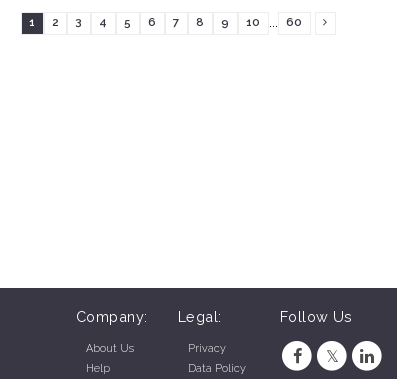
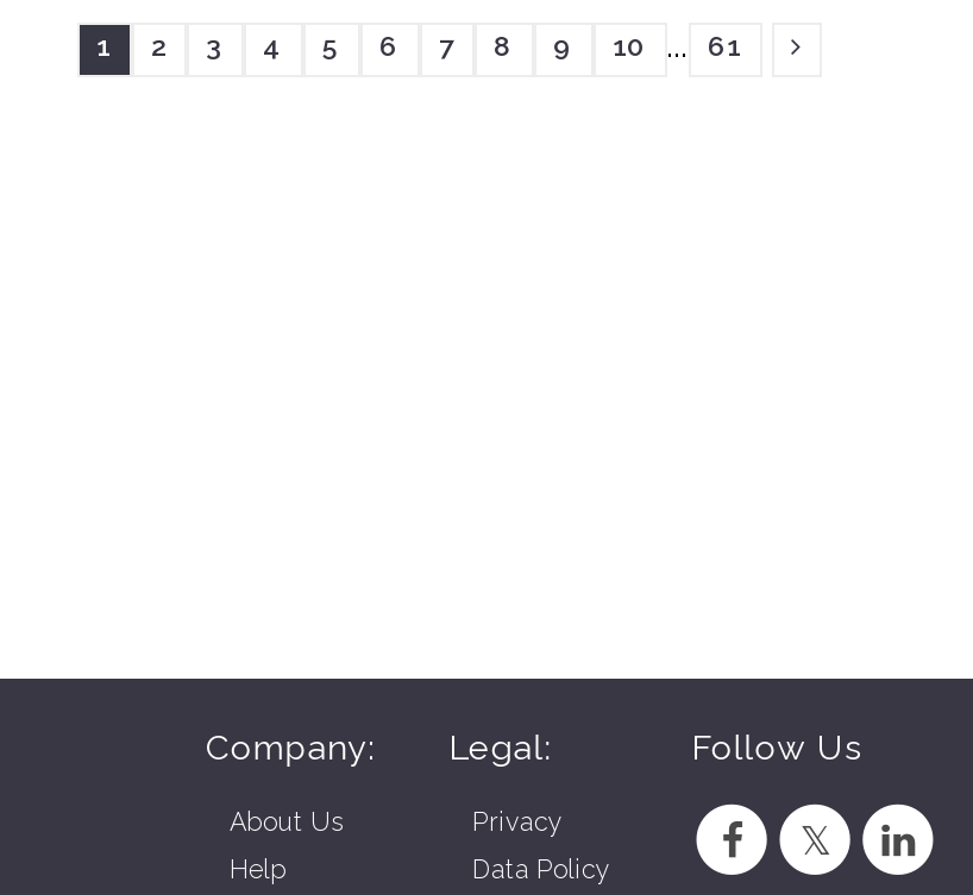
- 60
+ 61
